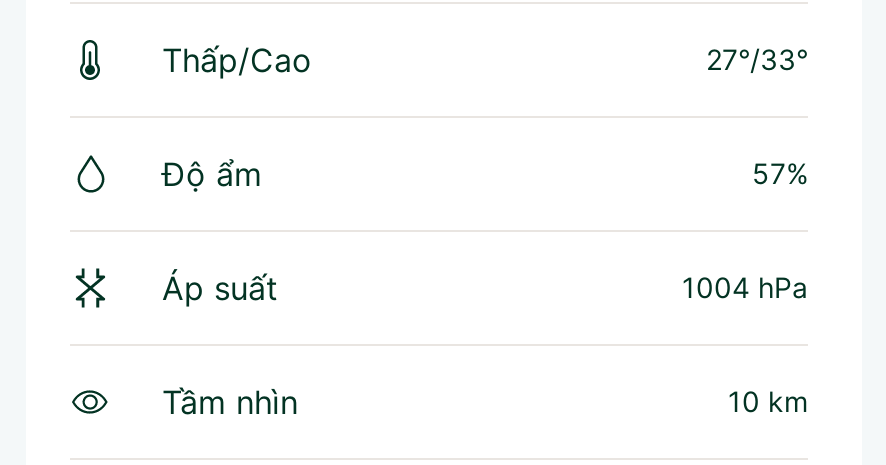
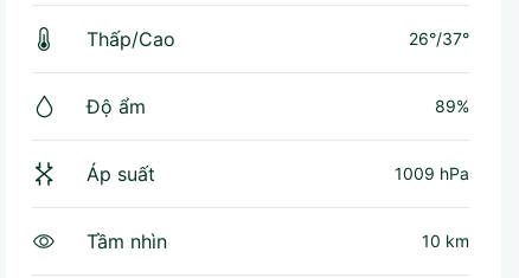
- 27°/33°
+ 26°/37°

- 57%
+ 89%

- 1004 hPa
+ 1009 hPa
